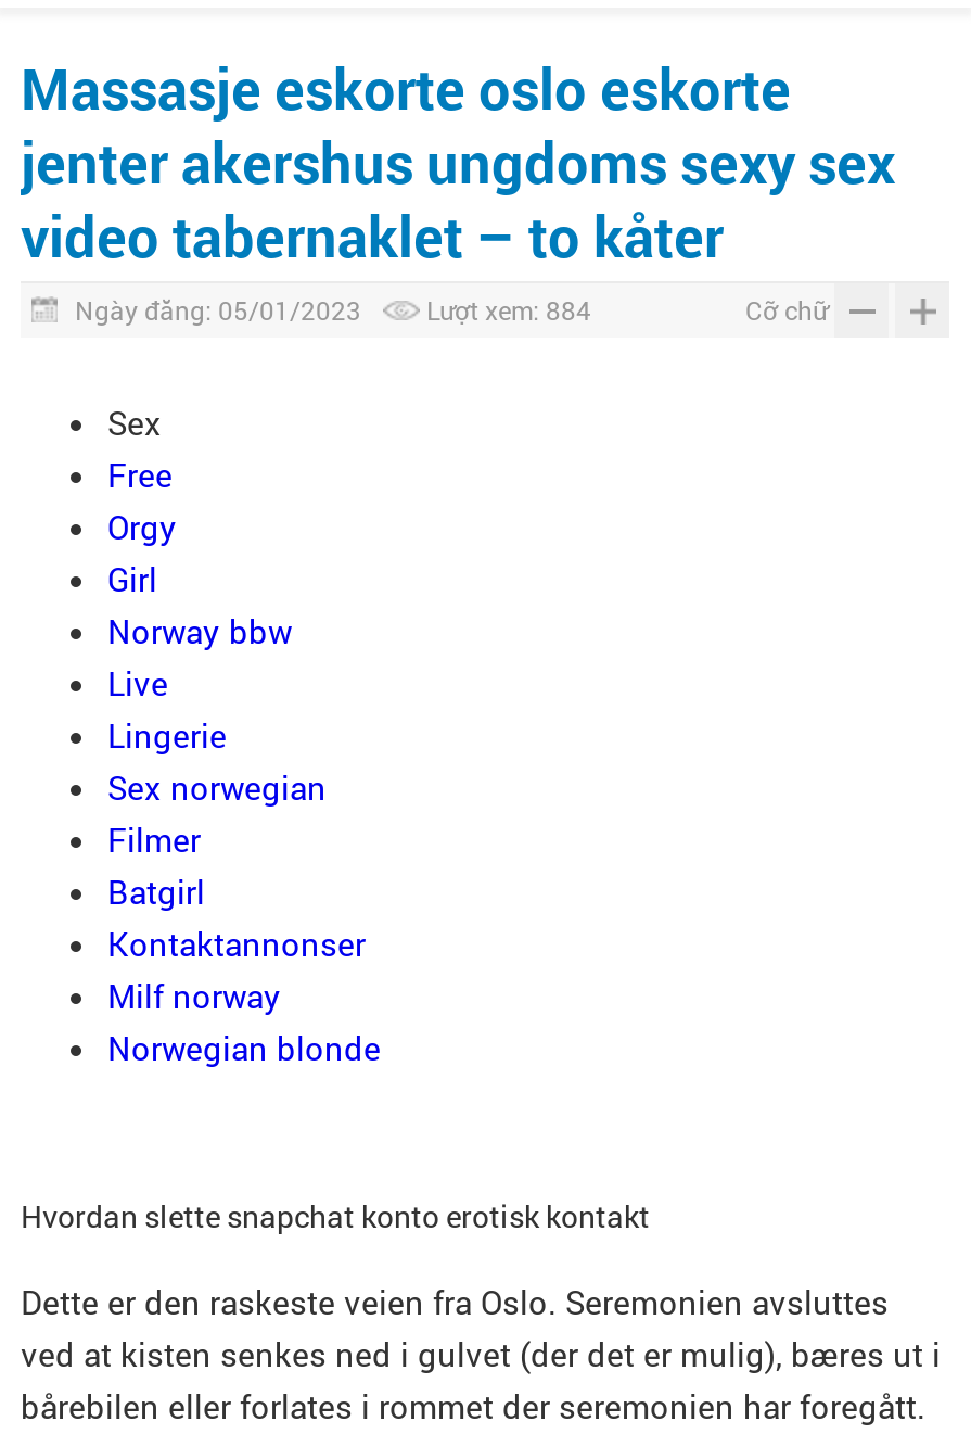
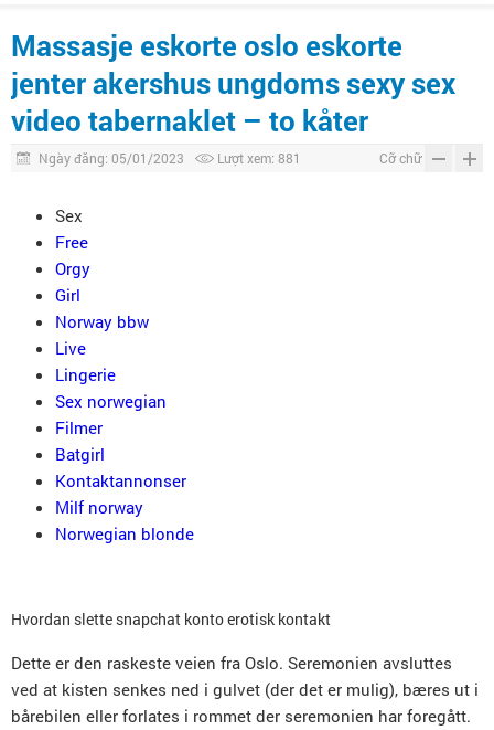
- Ngày đăng: 05/01/2023 Lượt xem: 884
+ Ngày đăng: 05/01/2023 Lượt xem: 881
